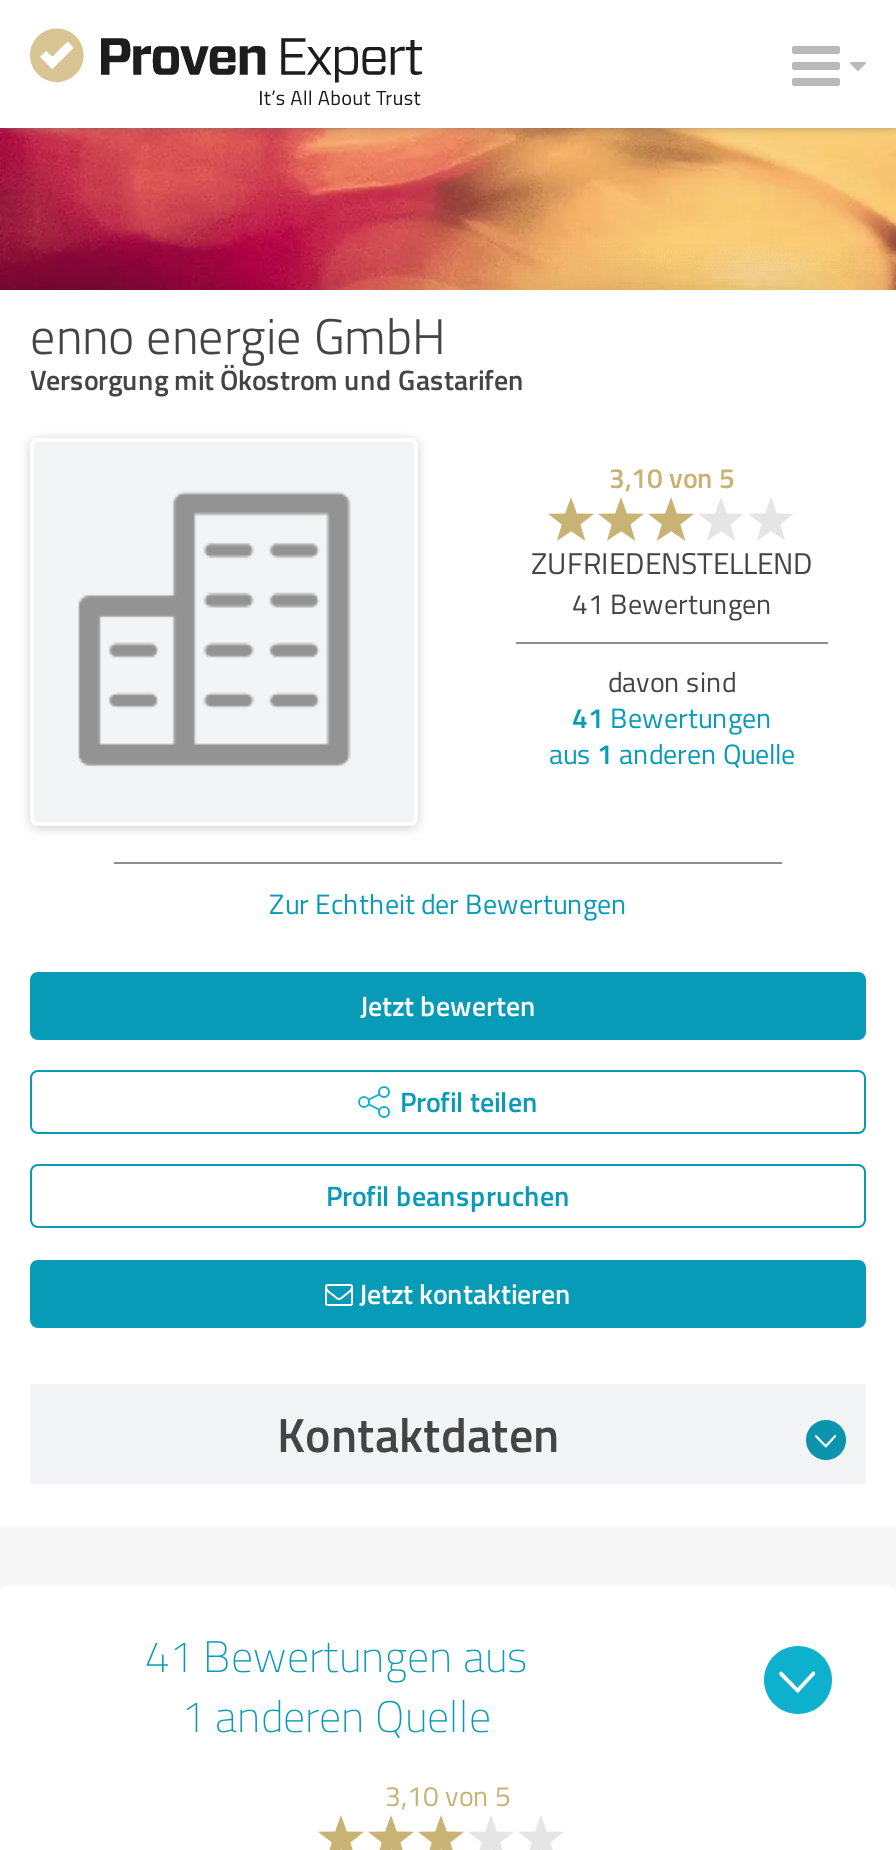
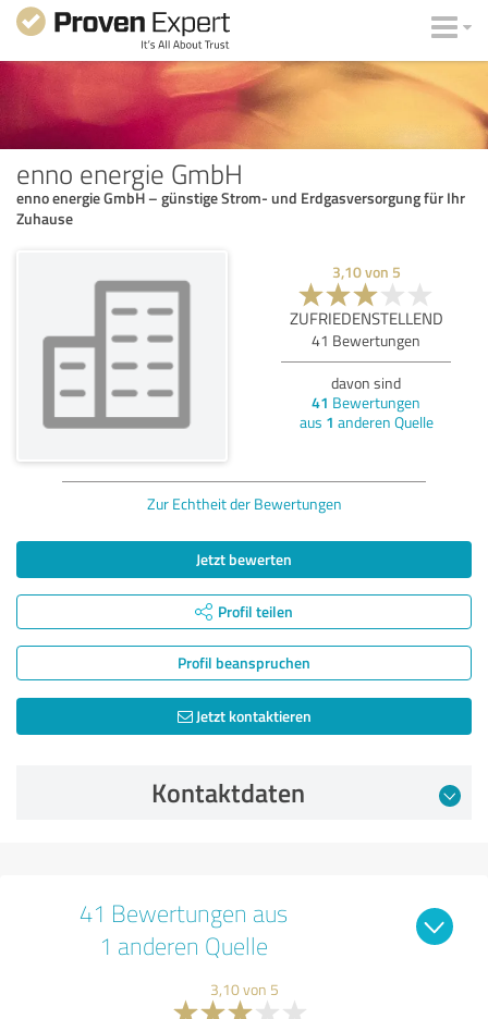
- Versorgung mit Ökostrom und Gastarifen
+ enno energie GmbH – günstige Strom- und Erdgasversorgung für Ihr
+ Zuhause
